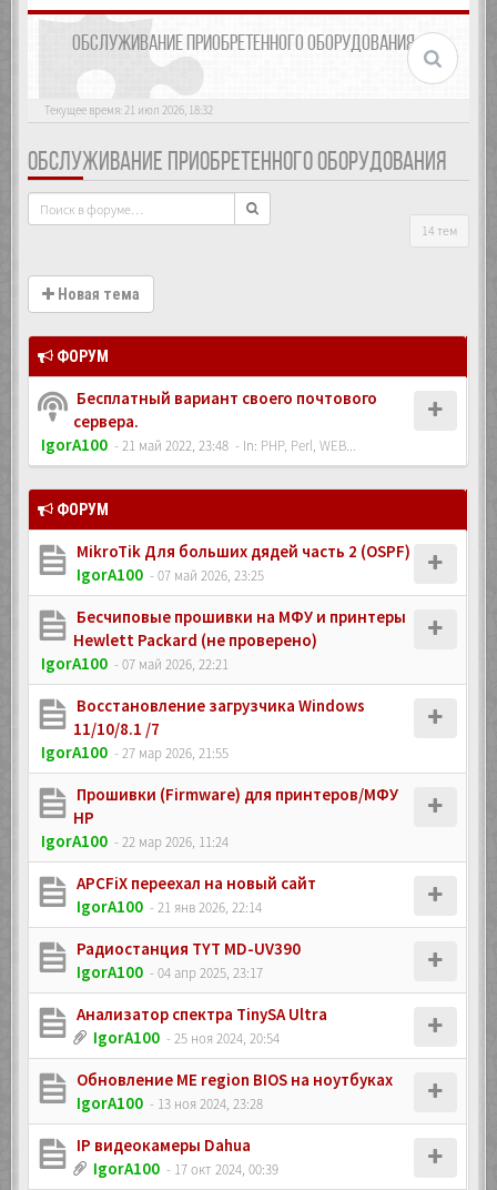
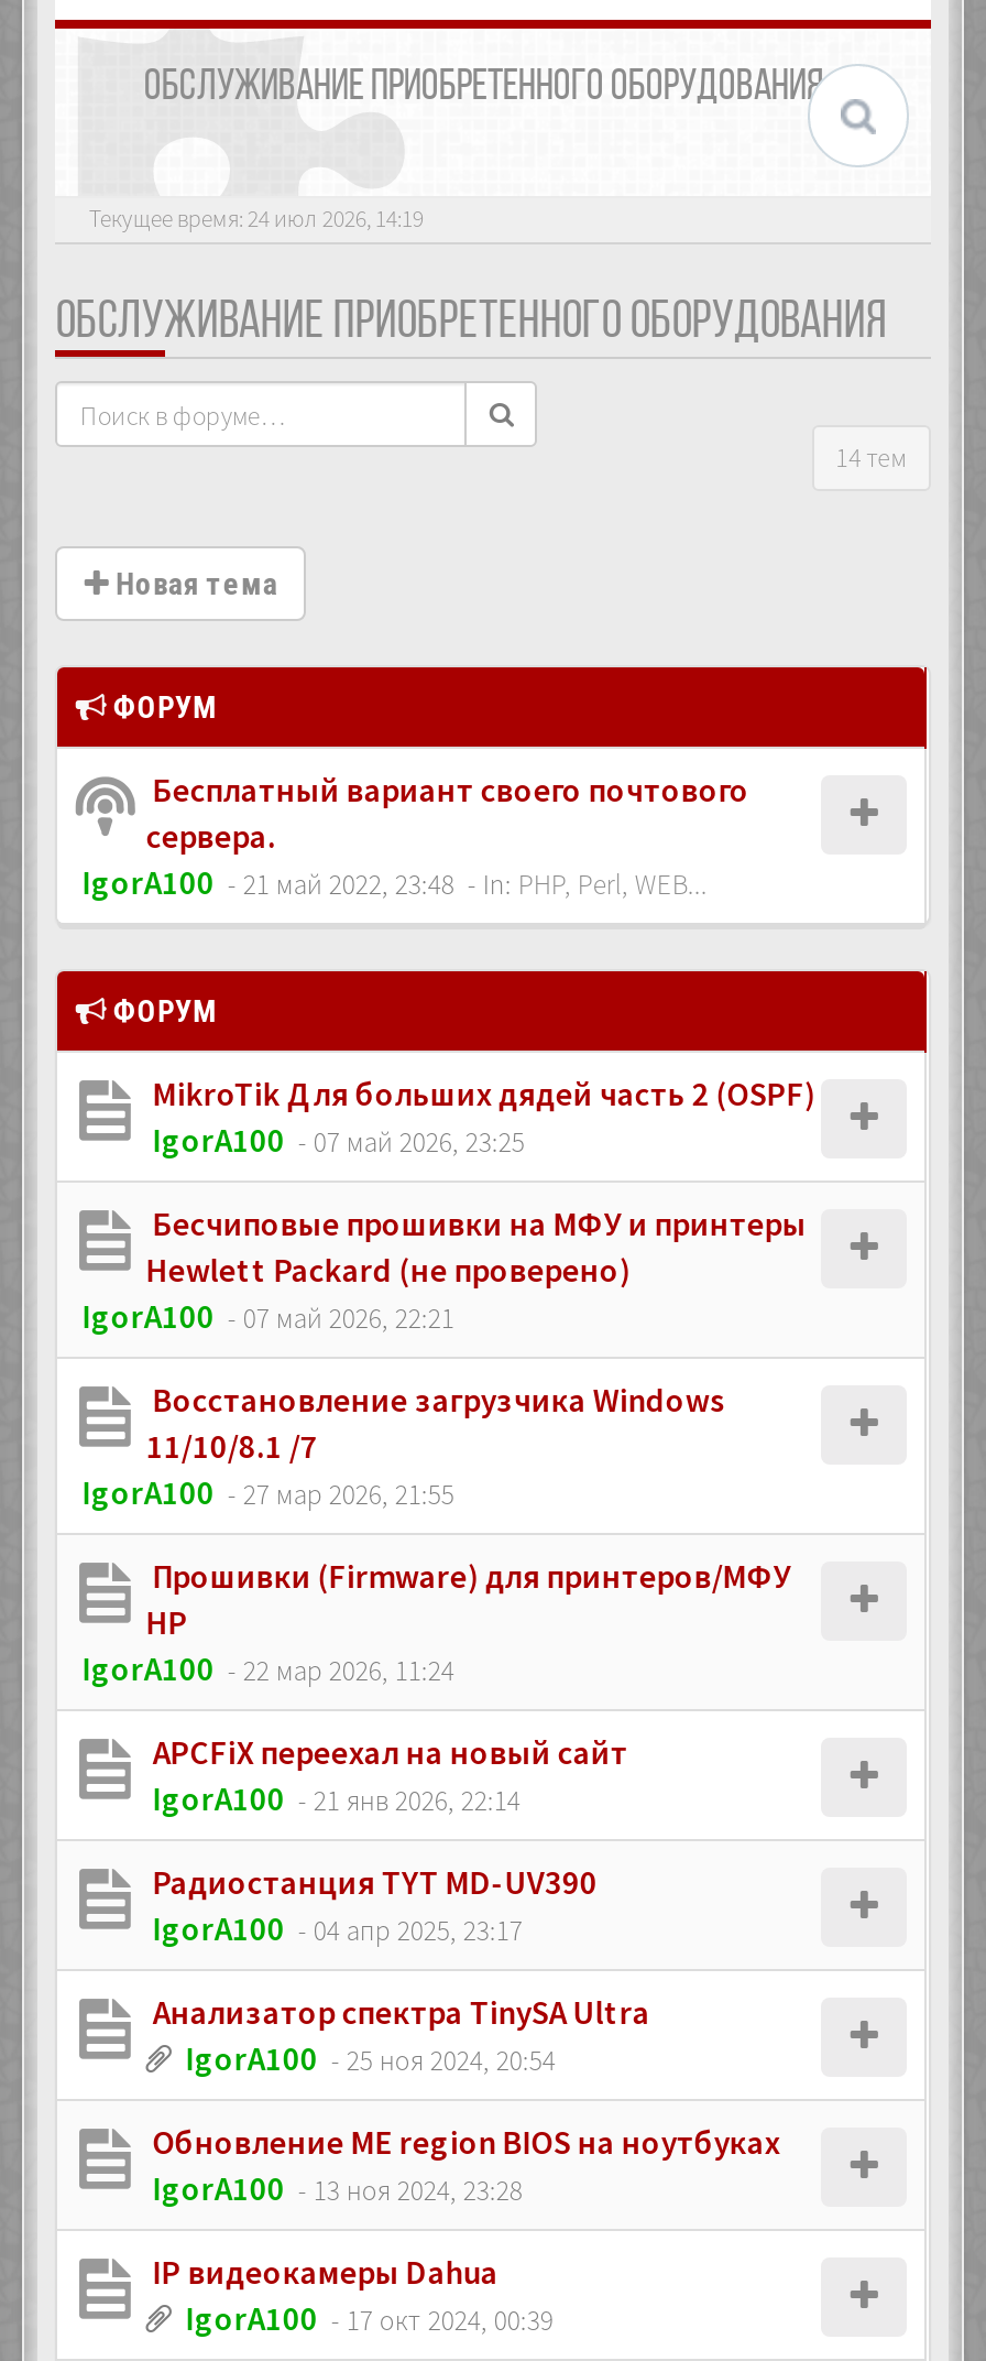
- Текущее время: 21 июл 2026, 18:32
+ Текущее время: 24 июл 2026, 14:19
